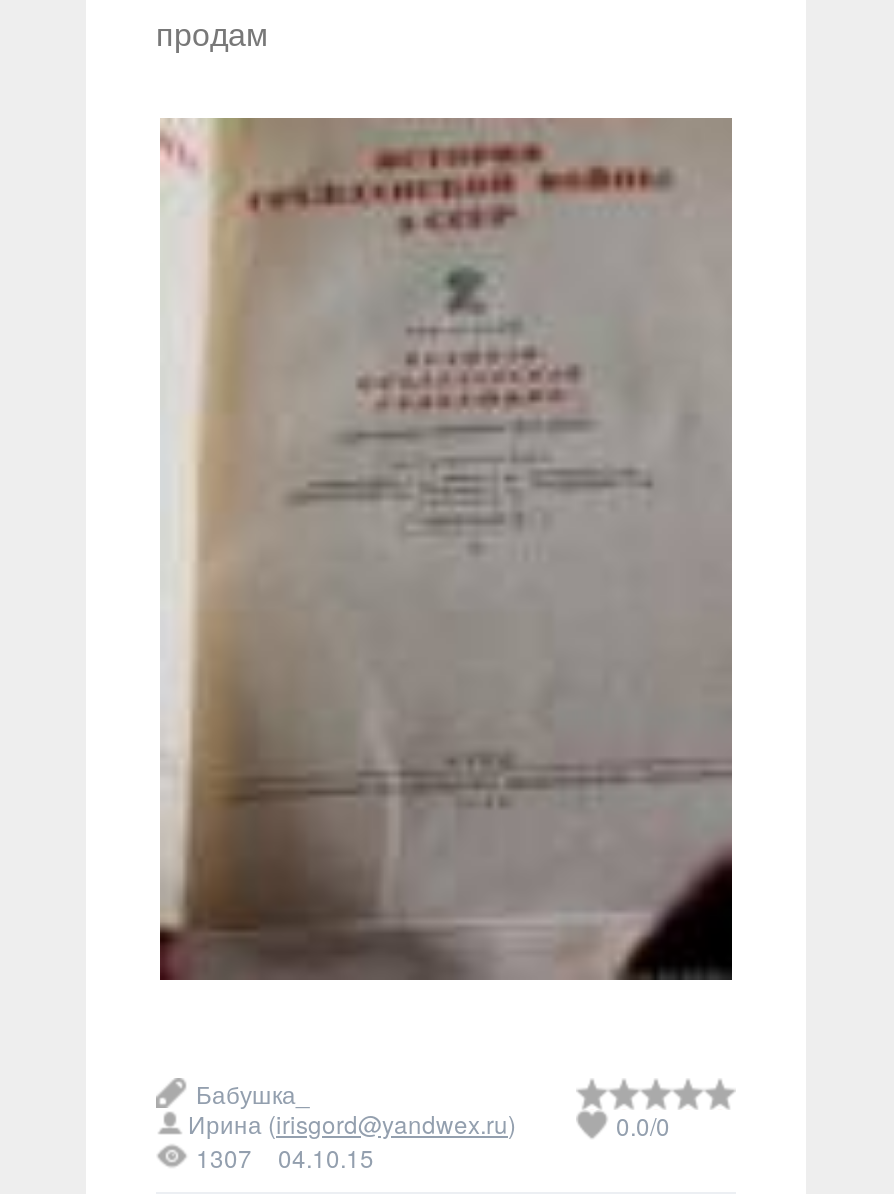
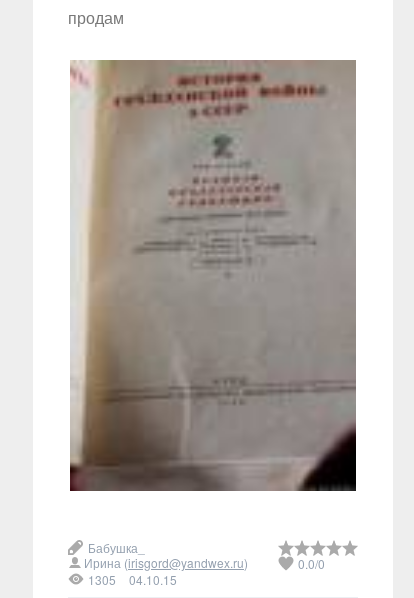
- 1307 04.10.15
+ 1305 04.10.15
